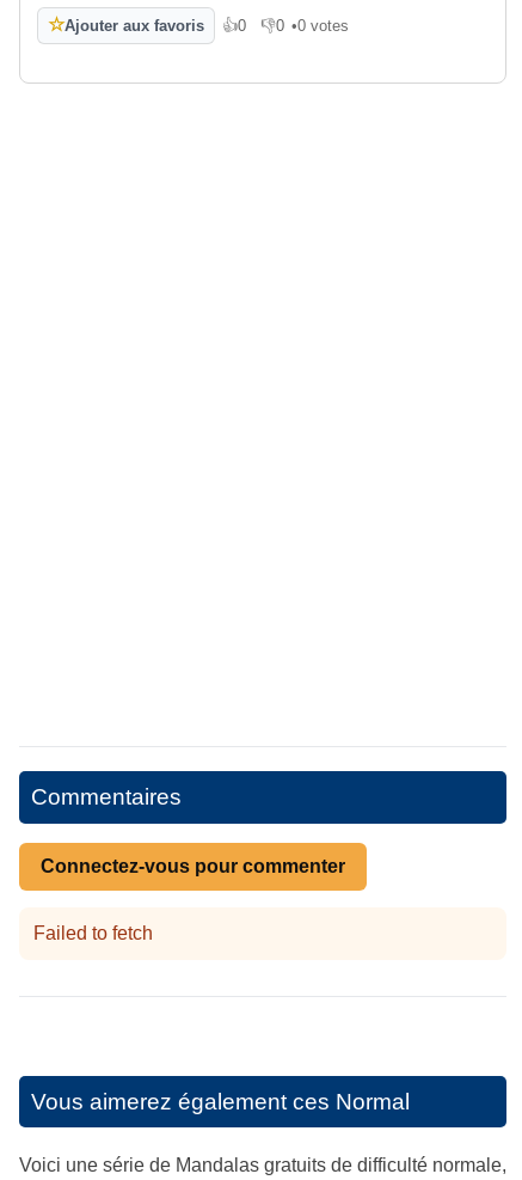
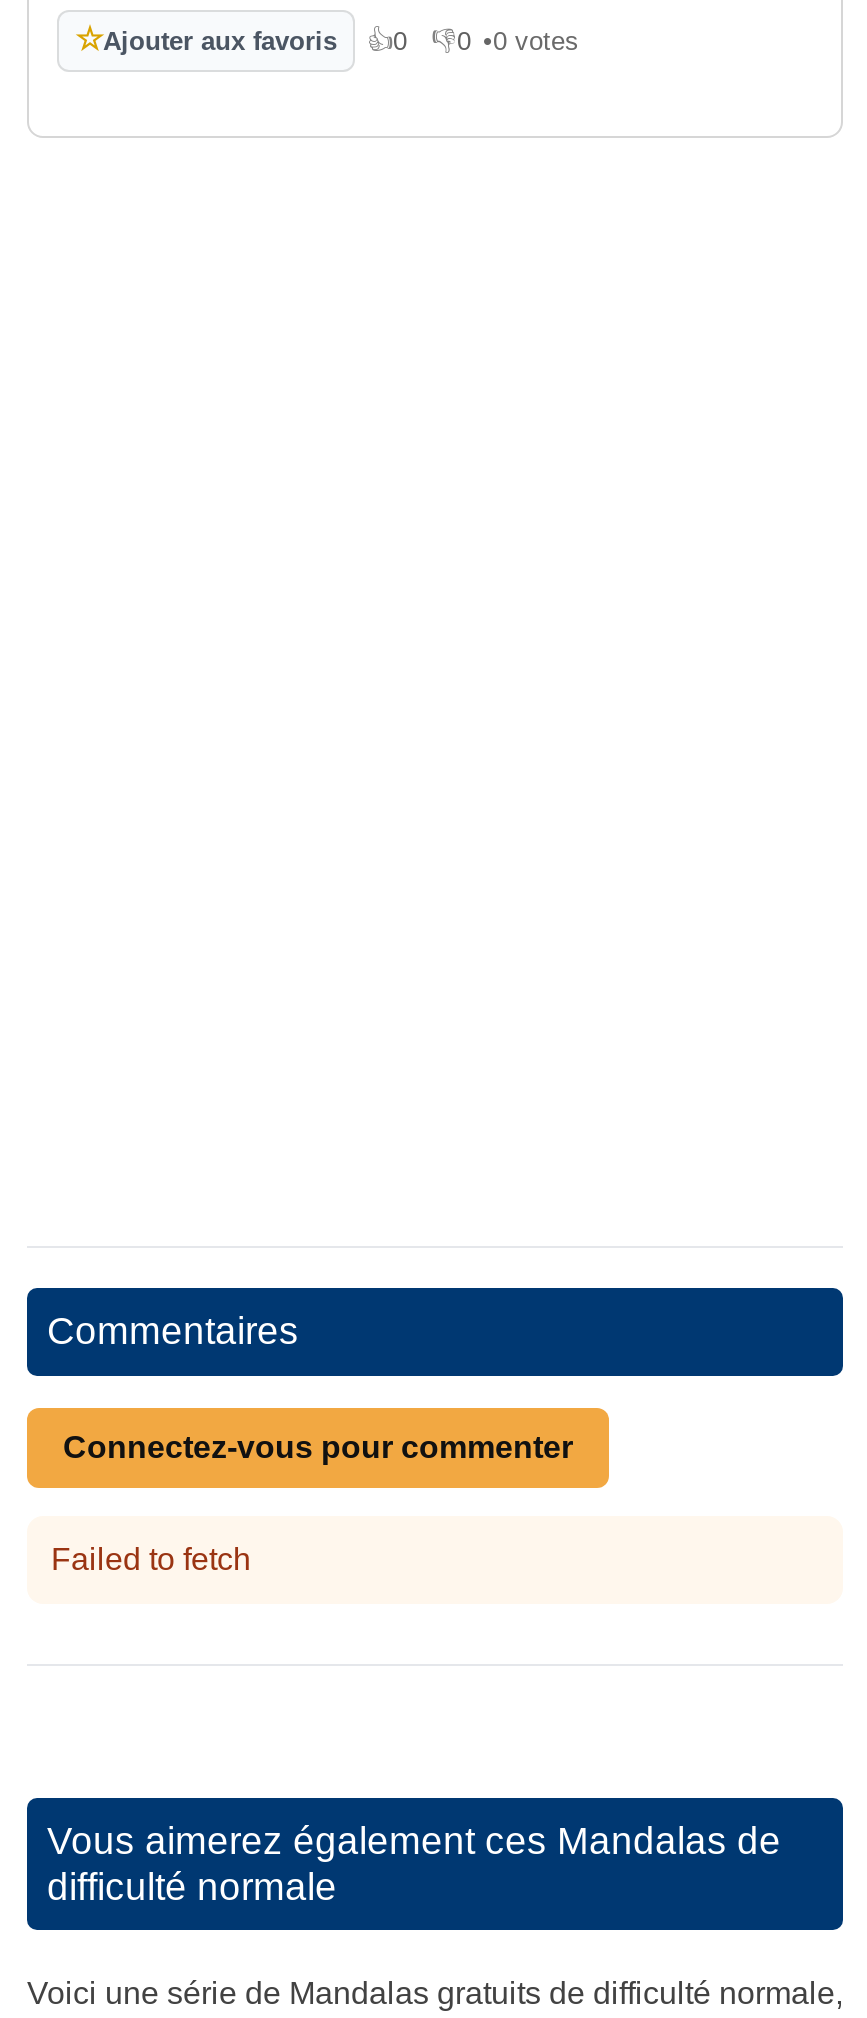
- Vous aimerez également ces Normal
+ Vous aimerez également ces Mandalas de
+ difficulté normale
